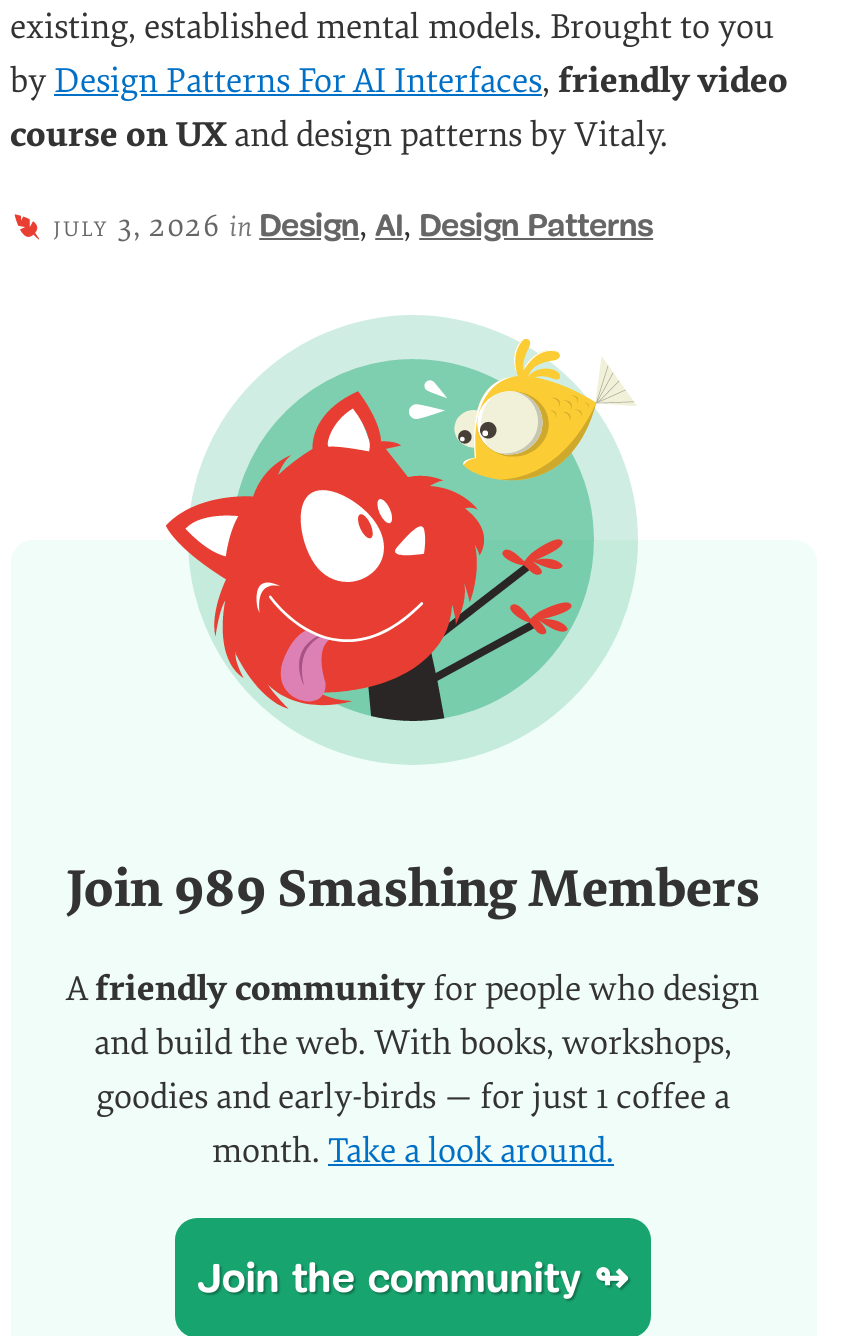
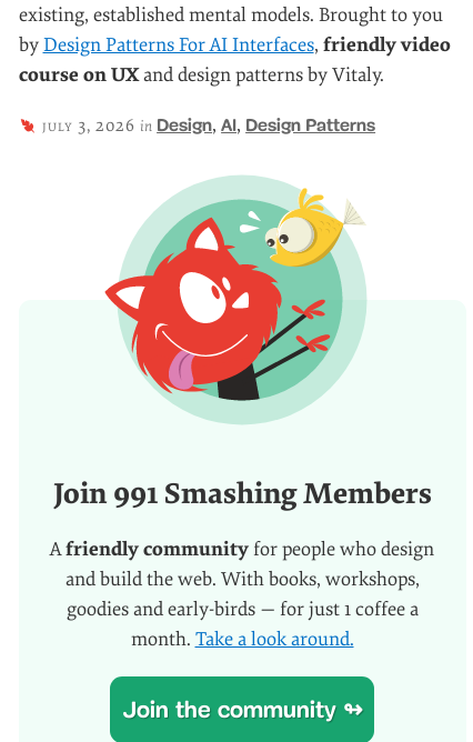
- Join 989 Smashing Members
+ Join 991 Smashing Members
